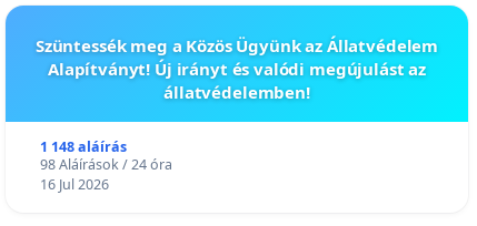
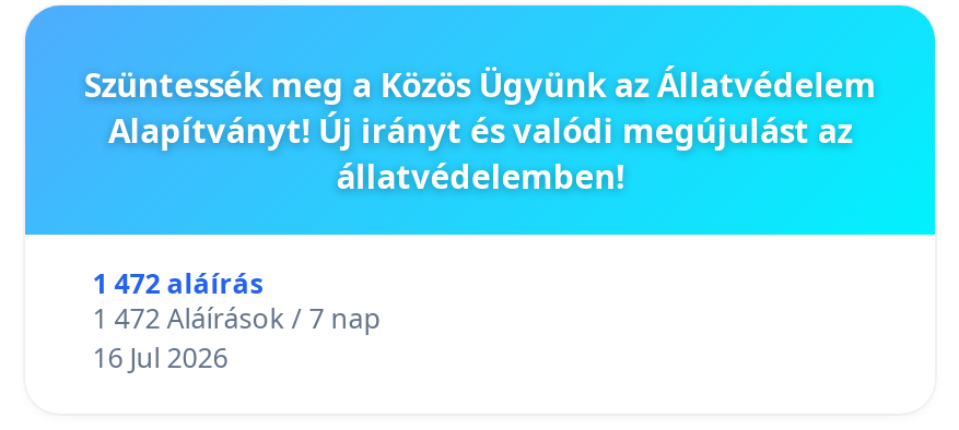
- 1 148 aláírás
+ 1 472 aláírás

- 98 Aláírások / 24 óra
+ 1 472 Aláírások / 7 nap
